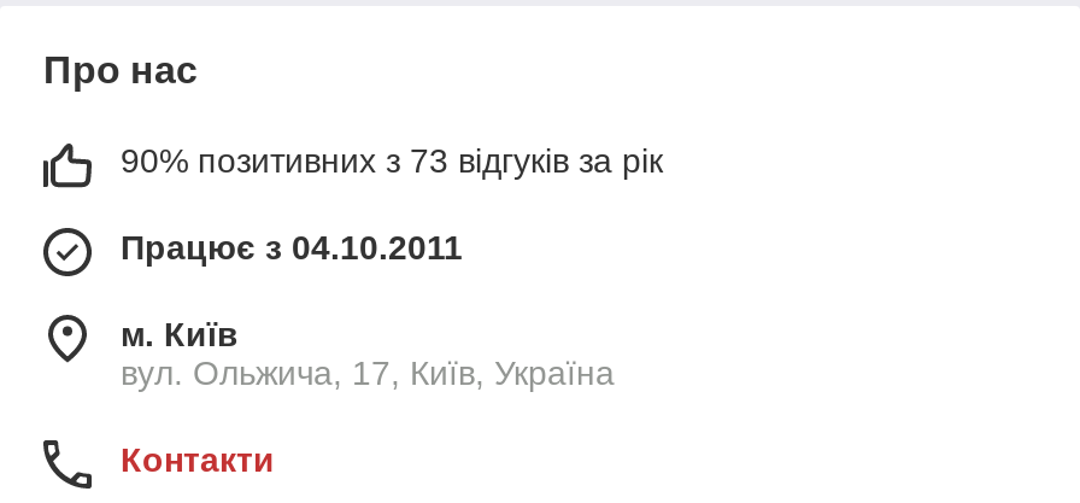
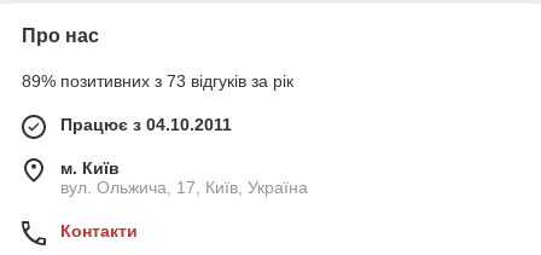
- 90% позитивних з 73 відгуків за рік
+ 89% позитивних з 73 відгуків за рік
